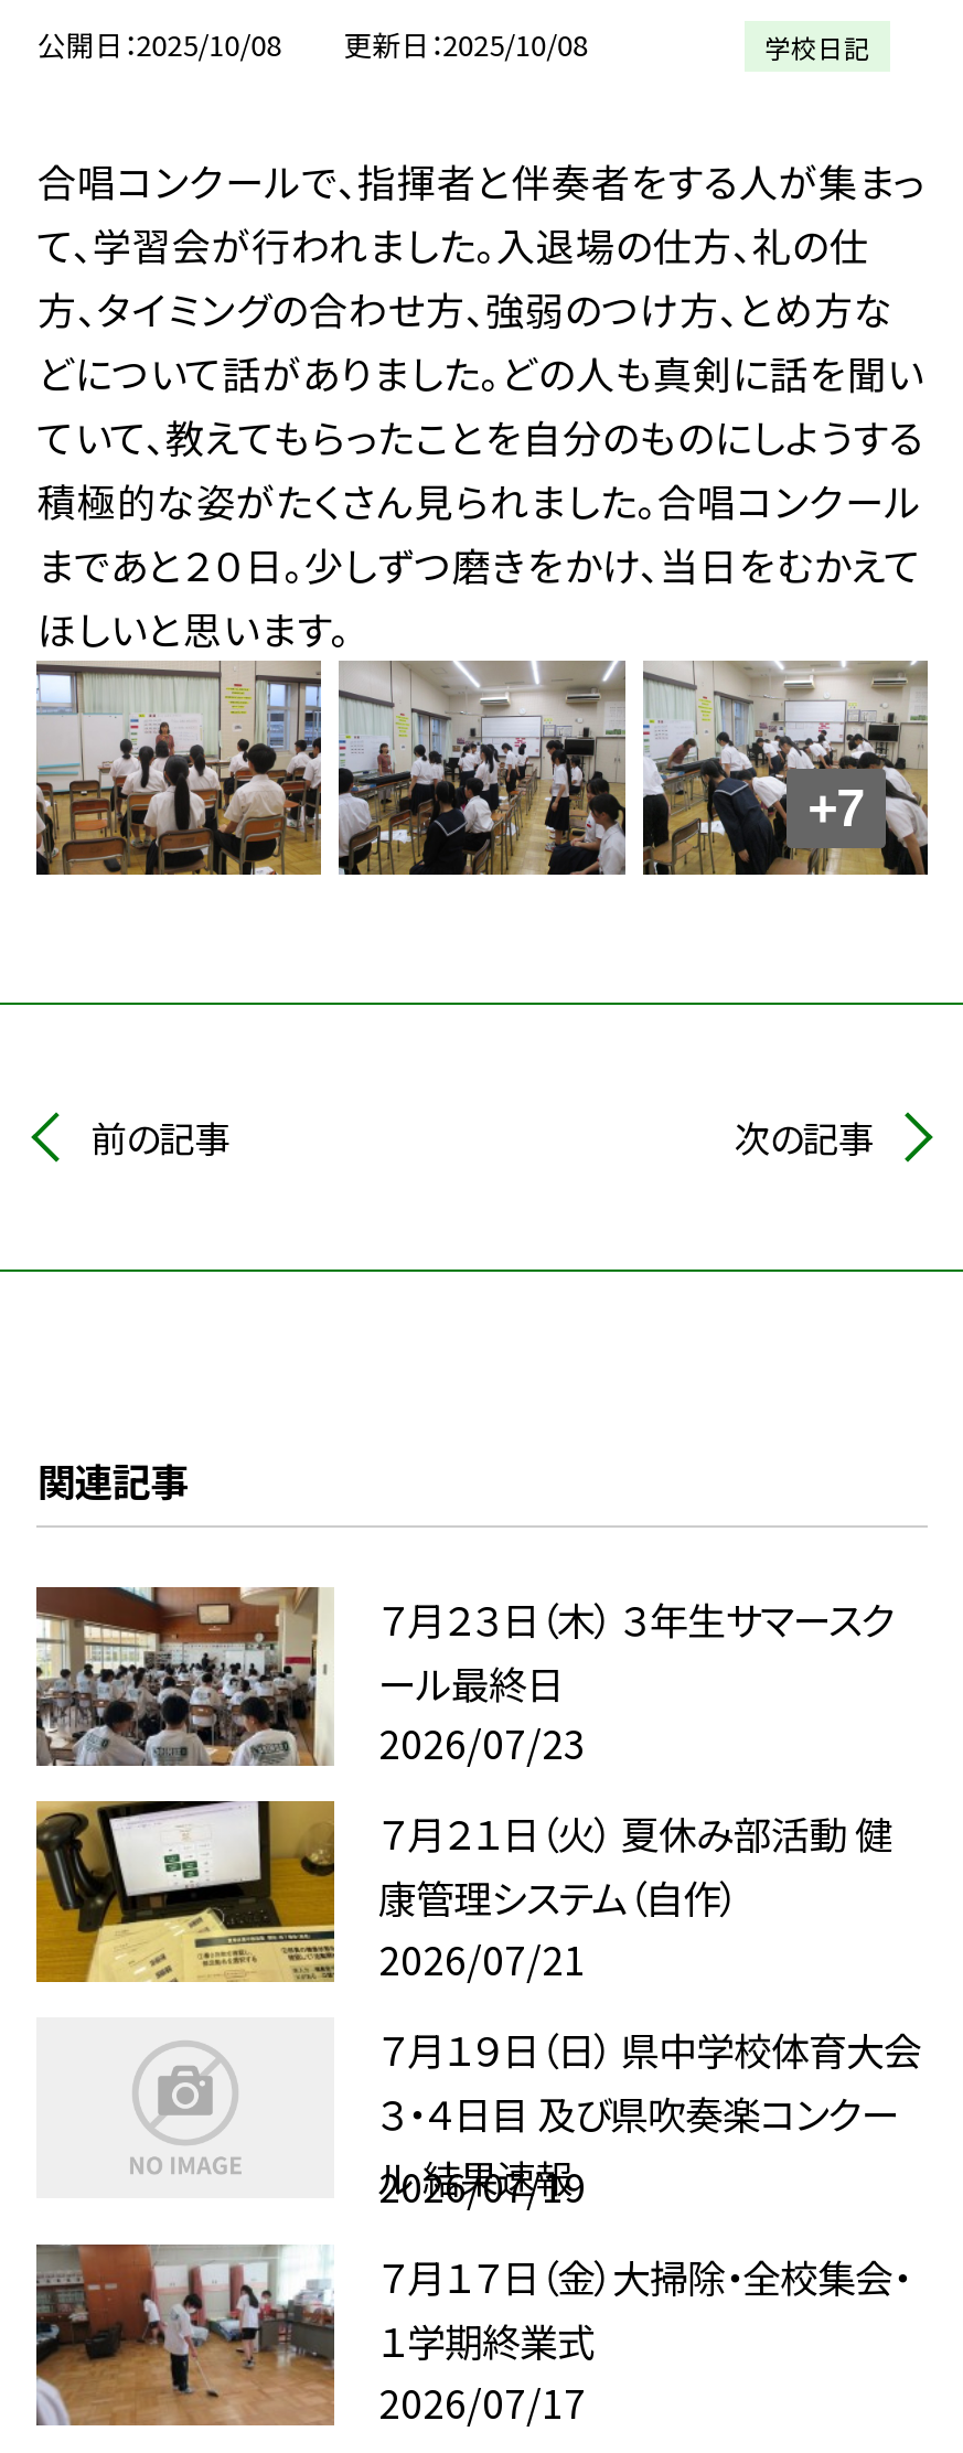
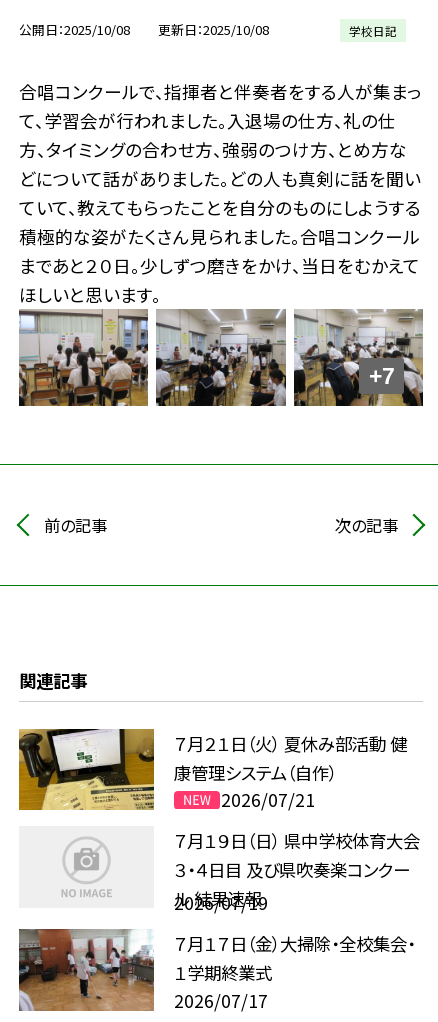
- [image]
- ７月２３日（木） ３年生サマースク
- ール最終日
- 2026/07/23
